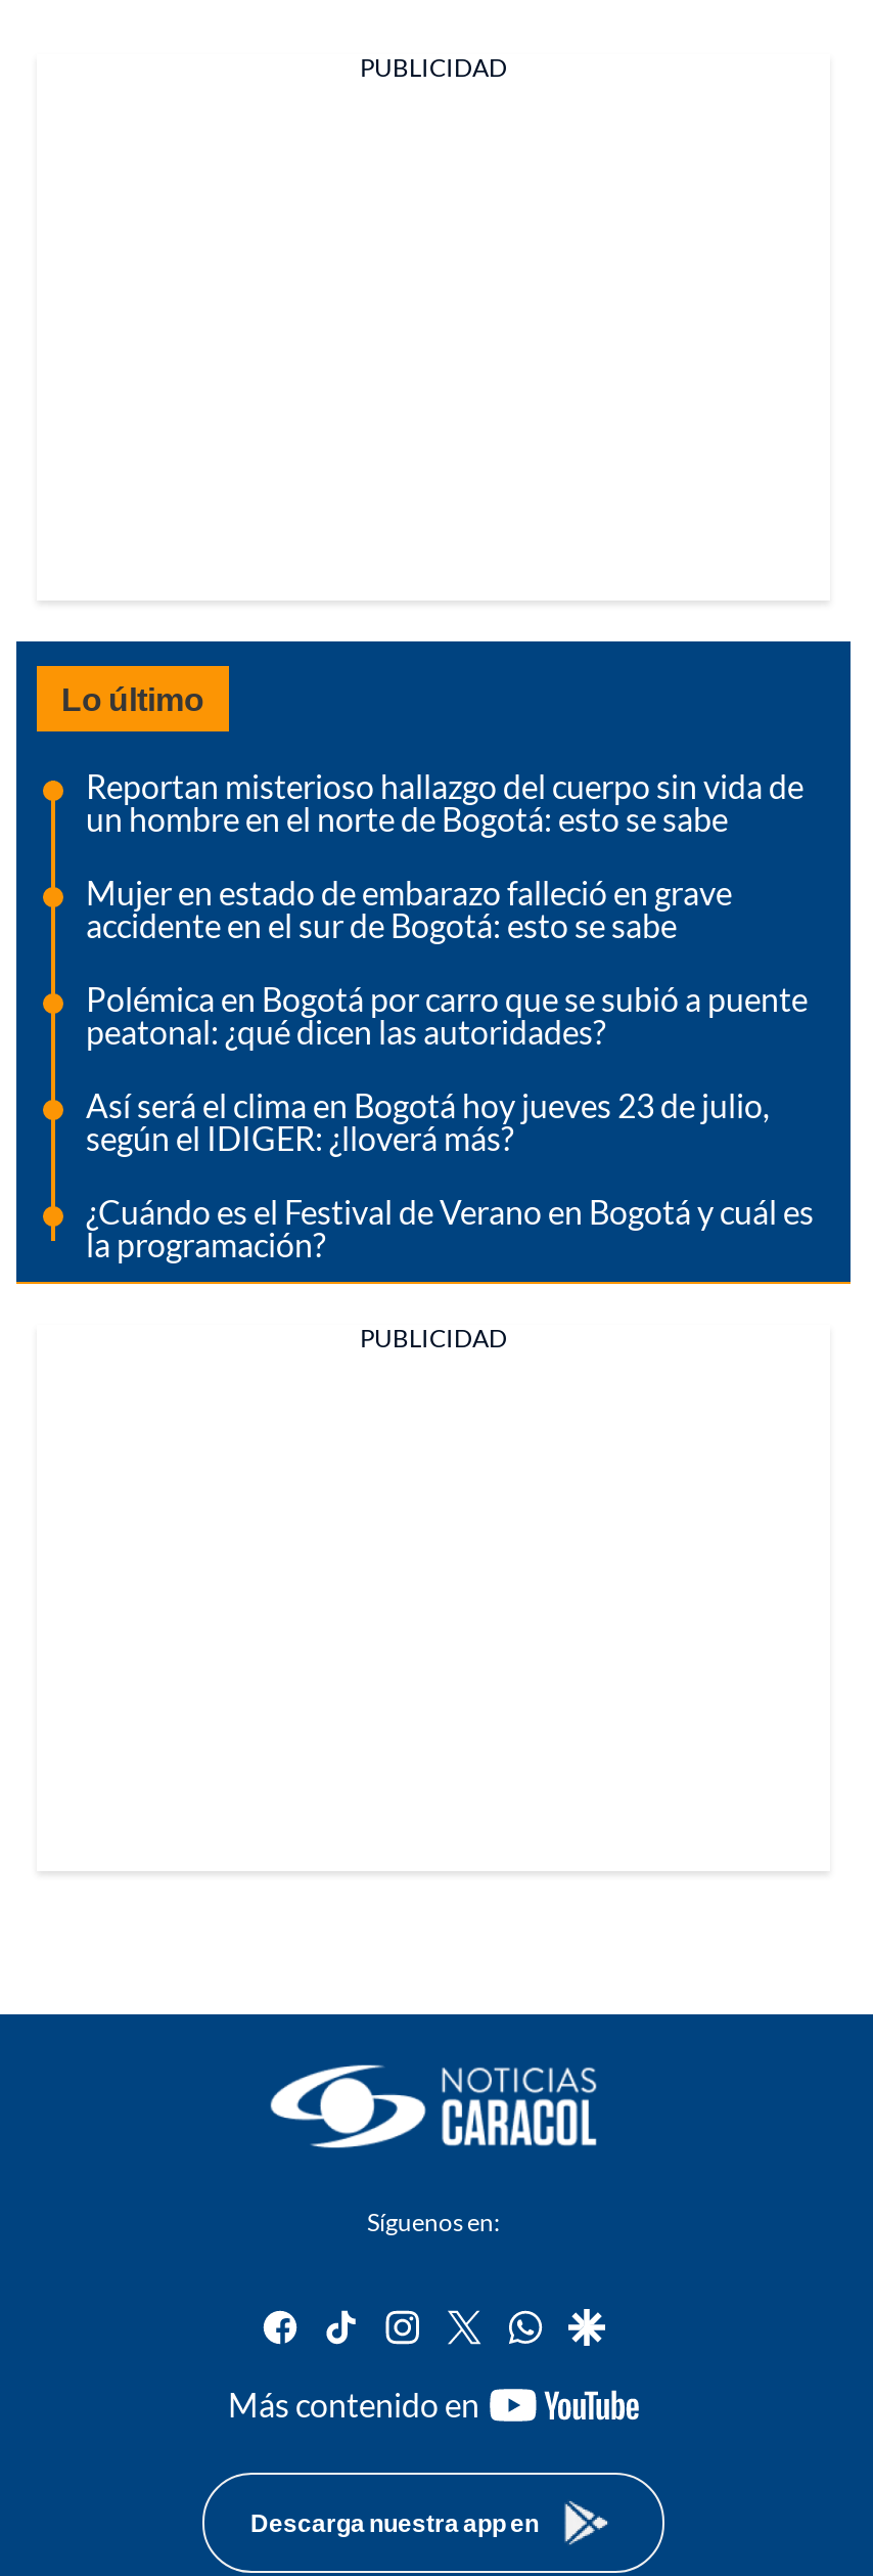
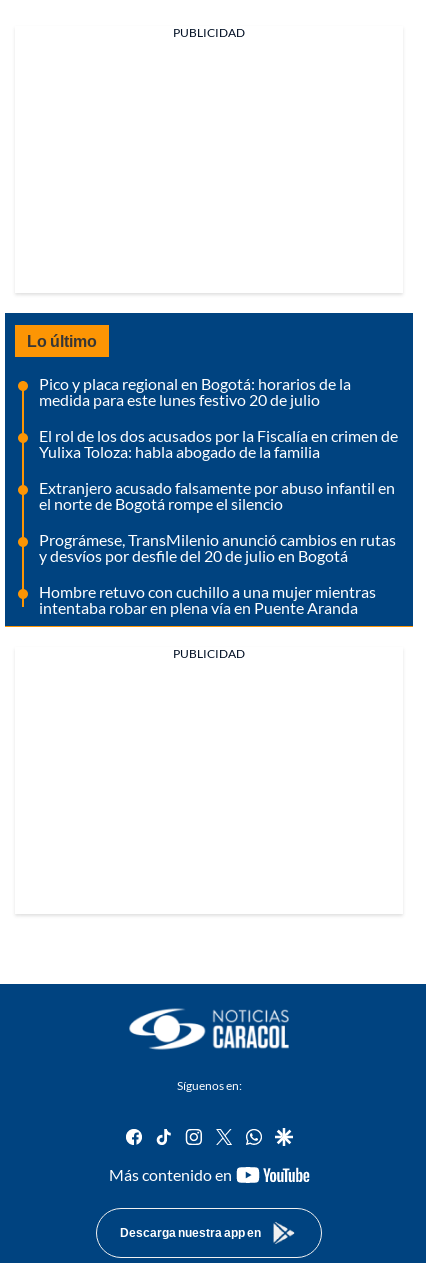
- Reportan misterioso hallazgo del cuerpo sin vida de
- un hombre en el norte de Bogotá: esto se sabe
+ Pico y placa regional en Bogotá: horarios de la
+ medida para este lunes festivo 20 de julio

- Mujer en estado de embarazo falleció en grave
- accidente en el sur de Bogotá: esto se sabe
+ El rol de los dos acusados por la Fiscalía en crimen de
+ Yulixa Toloza: habla abogado de la familia

- Polémica en Bogotá por carro que se subió a puente
- peatonal: ¿qué dicen las autoridades?
+ Extranjero acusado falsamente por abuso infantil en
+ el norte de Bogotá rompe el silencio

- Así será el clima en Bogotá hoy jueves 23 de julio,
- según el IDIGER: ¿lloverá más?
+ Prográmese, TransMilenio anunció cambios en rutas
+ y desvíos por desfile del 20 de julio en Bogotá

- ¿Cuándo es el Festival de Verano en Bogotá y cuál es
- la programación?
+ Hombre retuvo con cuchillo a una mujer mientras
+ intentaba robar en plena vía en Puente Aranda
